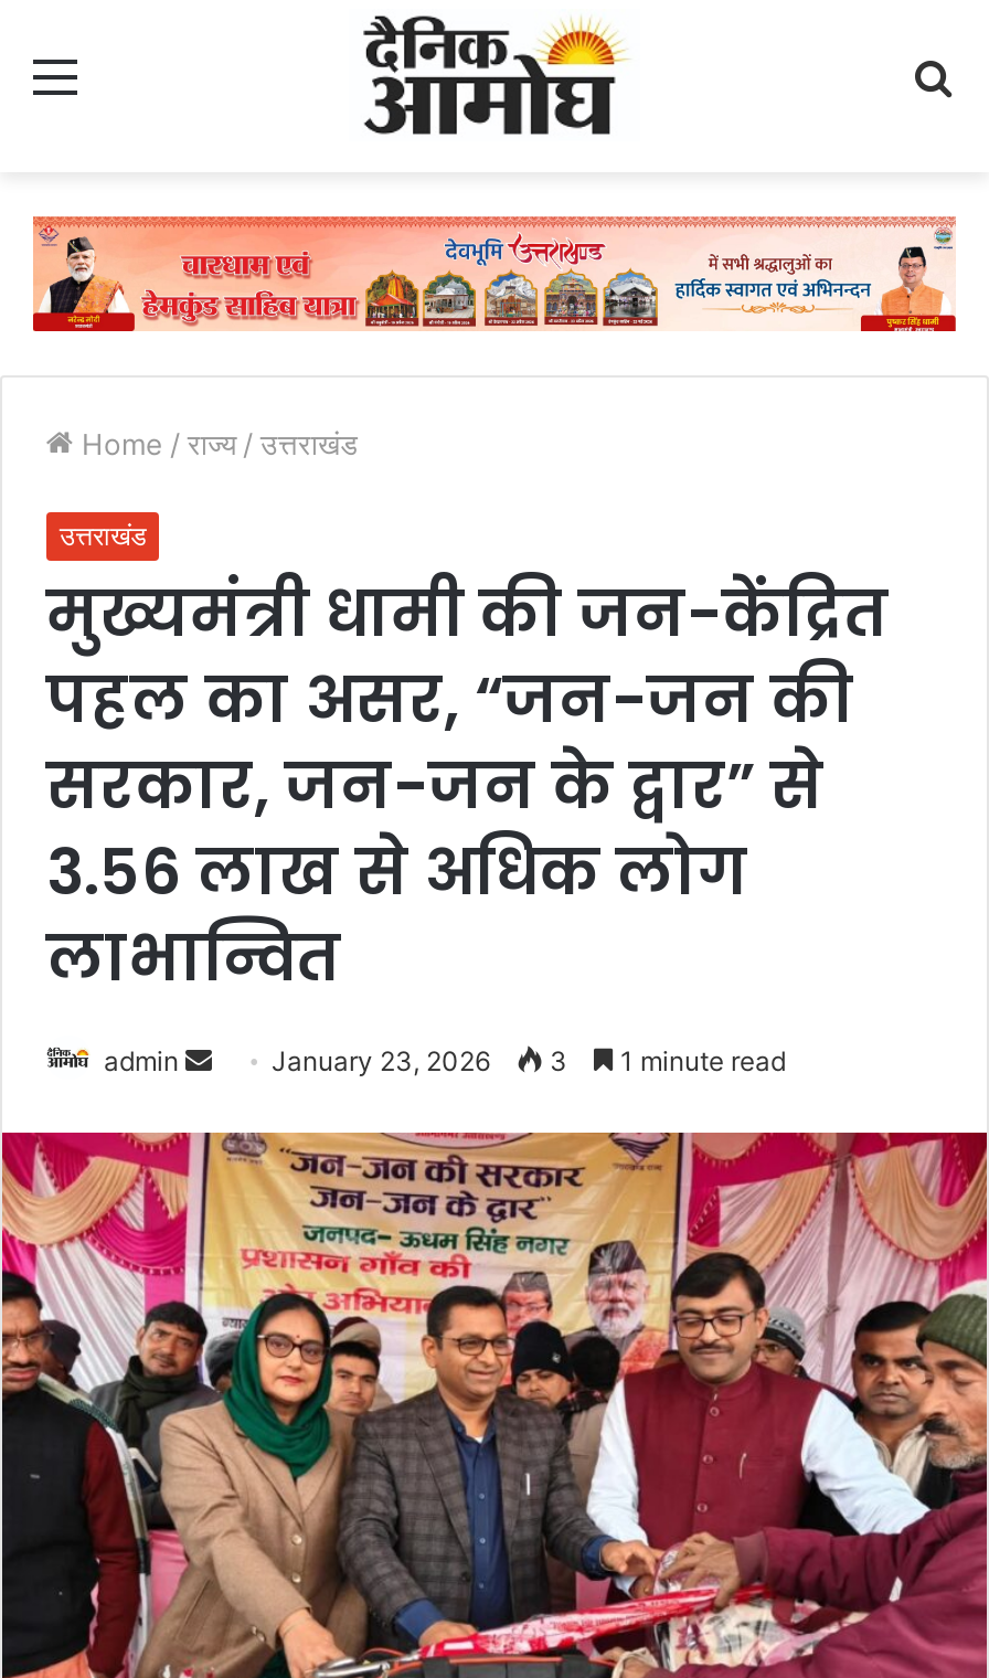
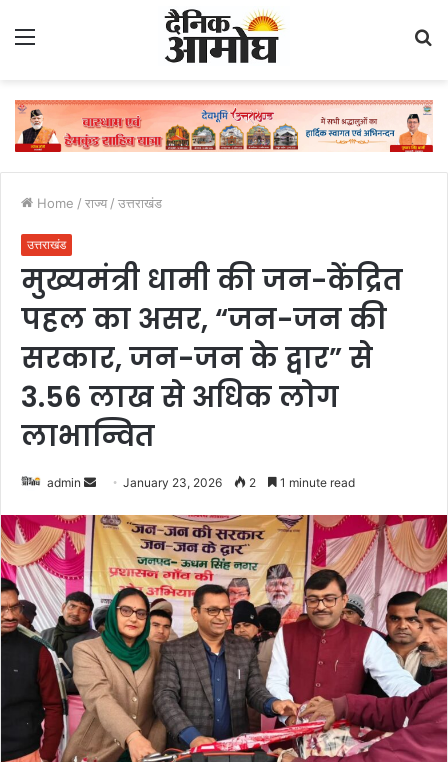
- 3
+ 2
